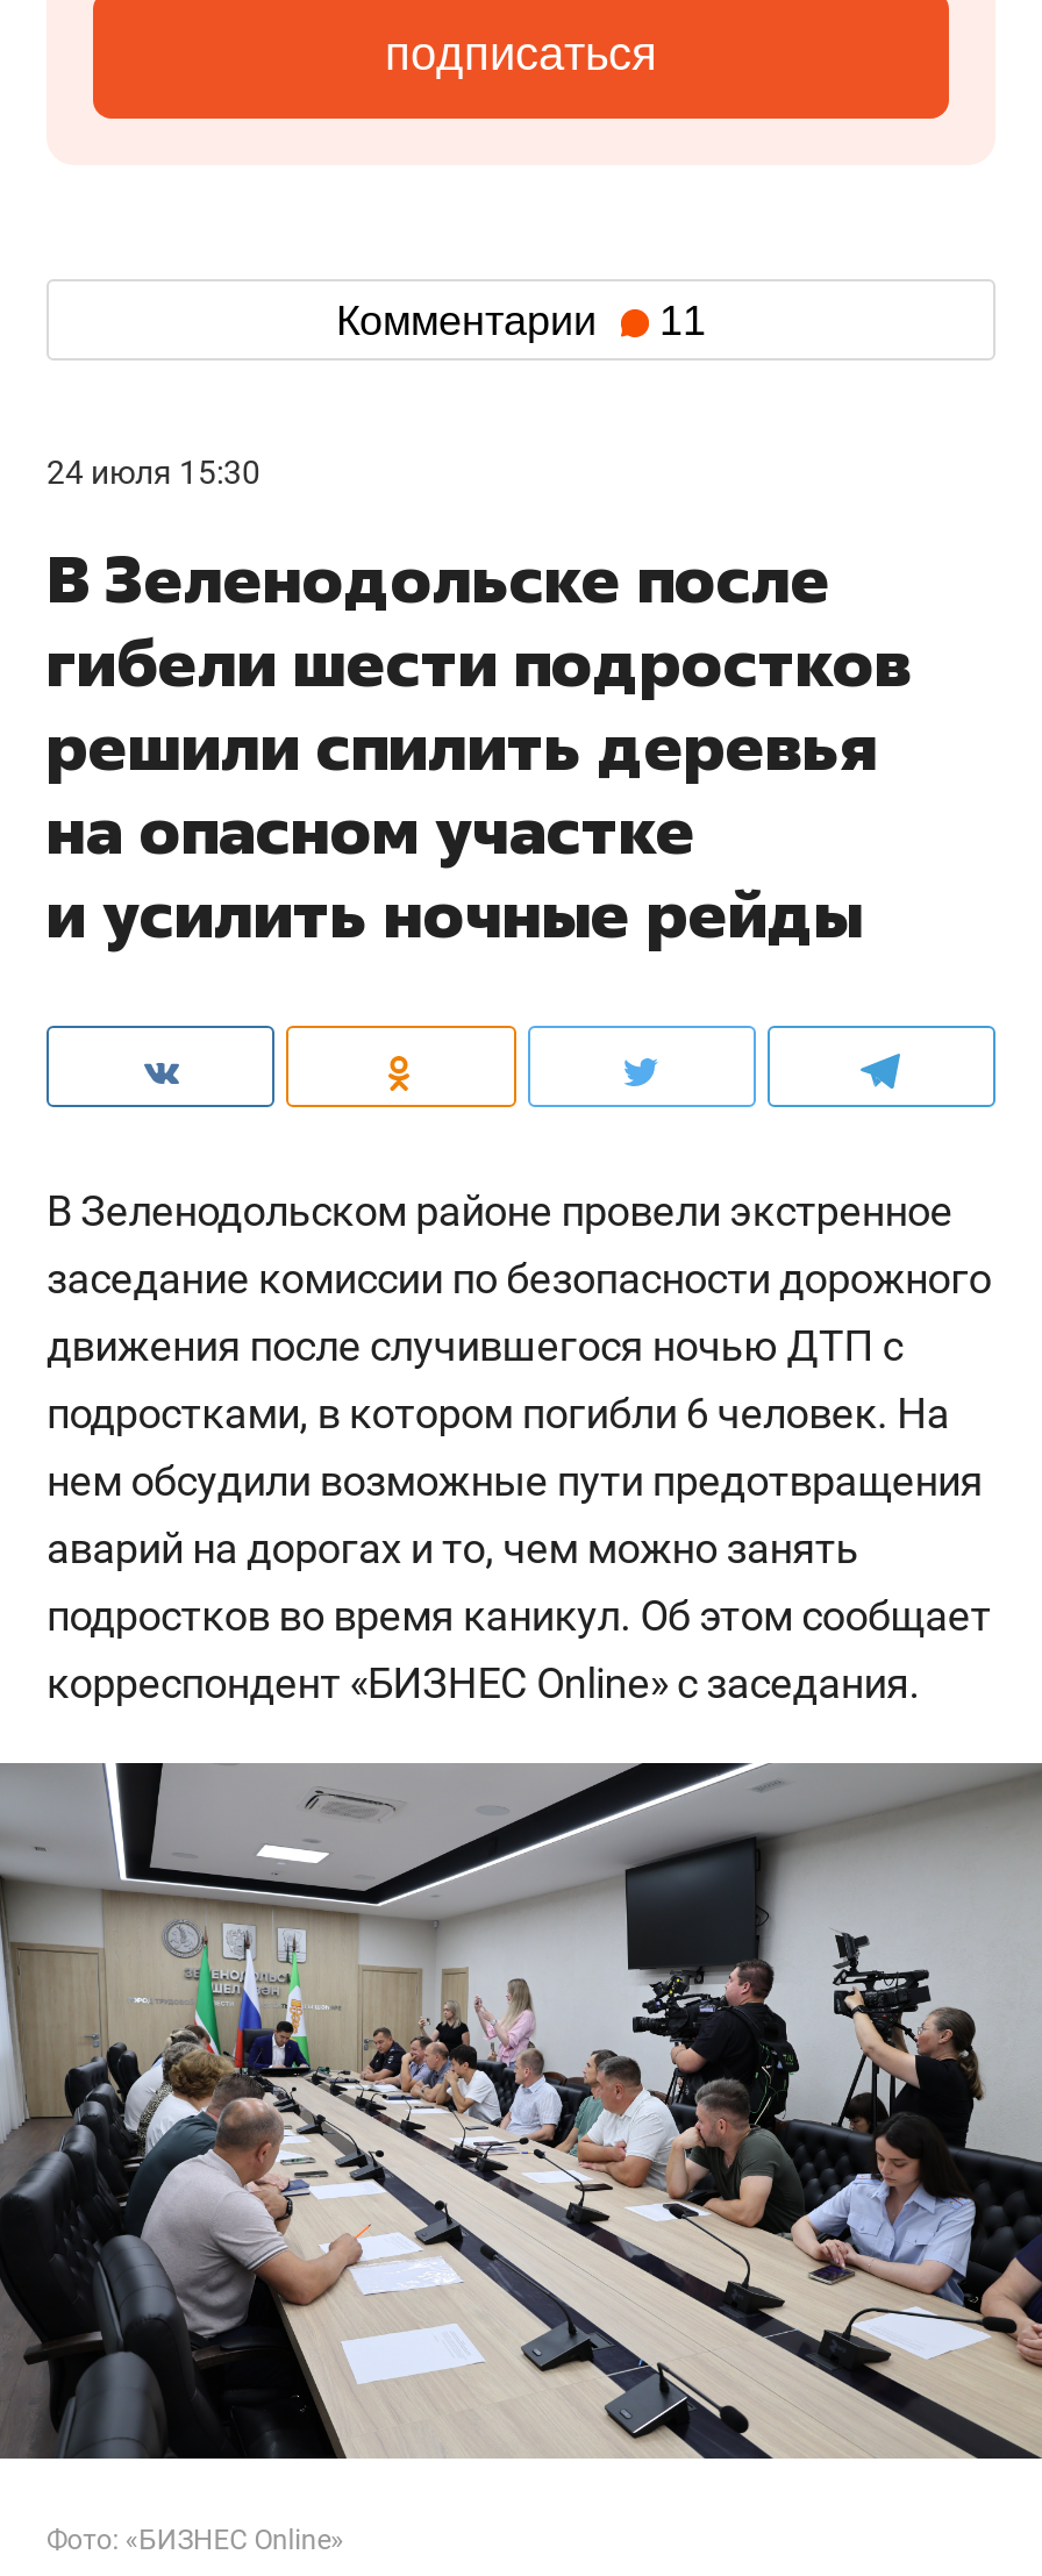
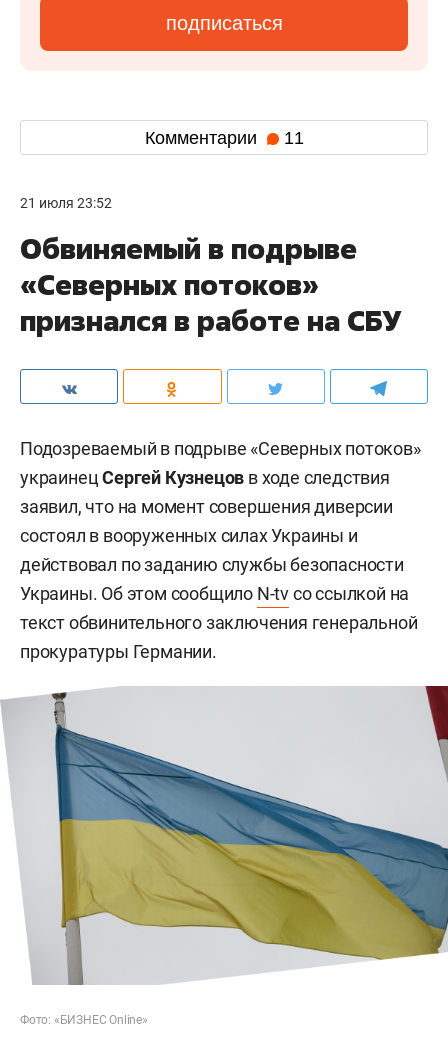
- 24 июля 15:30
+ 21 июля 23:52

- В Зеленодольске после
- гибели шести подростков
- решили спилить деревья
- на опасном участке
- и усилить ночные рейды
+ Обвиняемый в подрыве
+ «Северных потоков»
+ признался в работе на СБУ

- В Зеленодольском районе провели экстренное
- заседание комиссии по безопасности дорожного
- движения после случившегося ночью ДТП с
- подростками, в котором погибли 6 человек. На
- нем обсудили возможные пути предотвращения
- аварий на дорогах и то, чем можно занять
- подростков во время каникул. Об этом сообщает
- корреспондент «БИЗНЕС Online» с заседания.
+ Подозреваемый в подрыве «Северных потоков»
+ украинец Сергей Кузнецов в ходе следствия
+ заявил, что на момент совершения диверсии
+ состоял в вооруженных силах Украины и
+ действовал по заданию службы безопасности
+ Украины. Об этом сообщило N-tv со ссылкой на
+ текст обвинительного заключения генеральной
+ прокуратуры Германии.

- [image]
+ [image]
